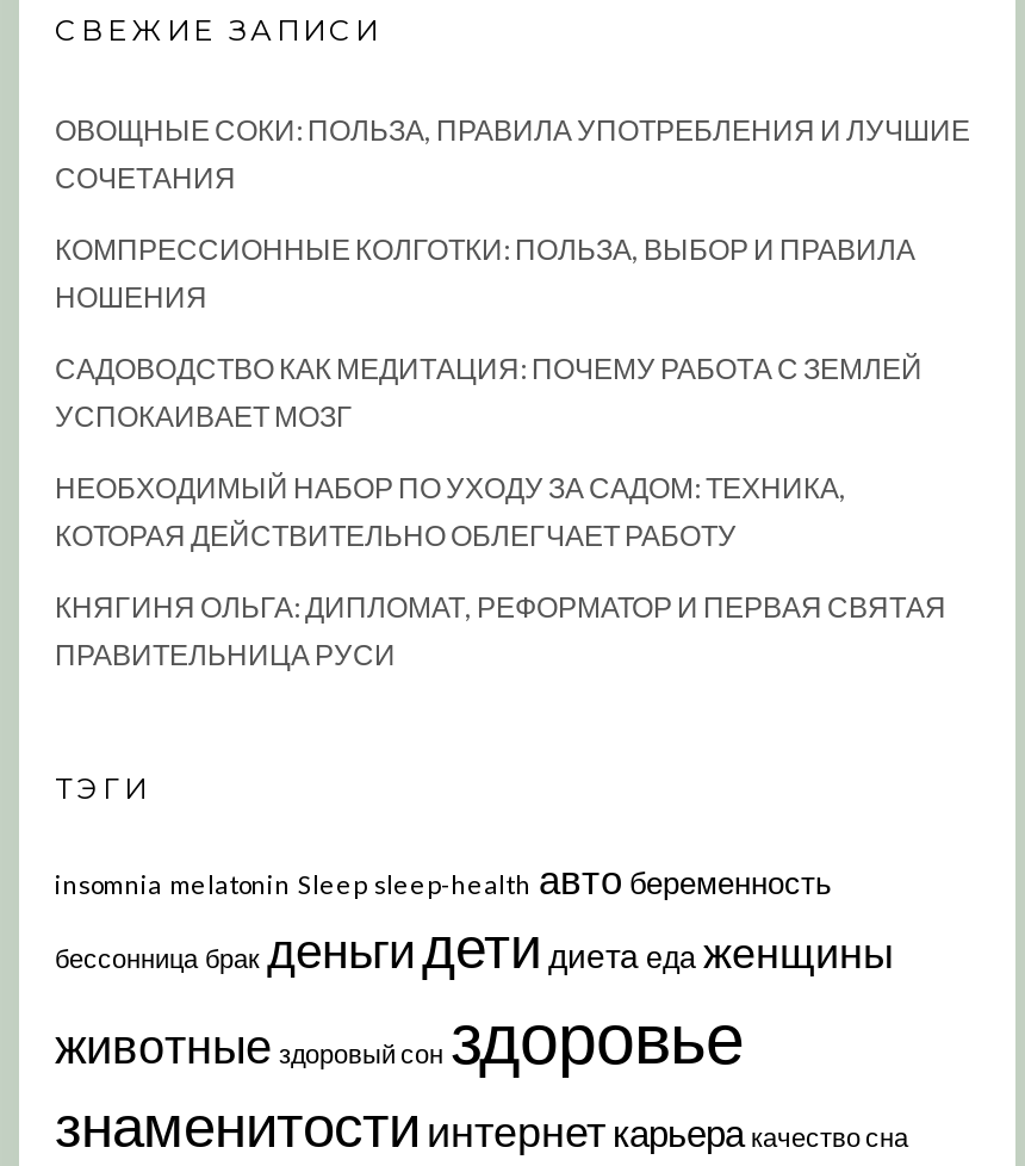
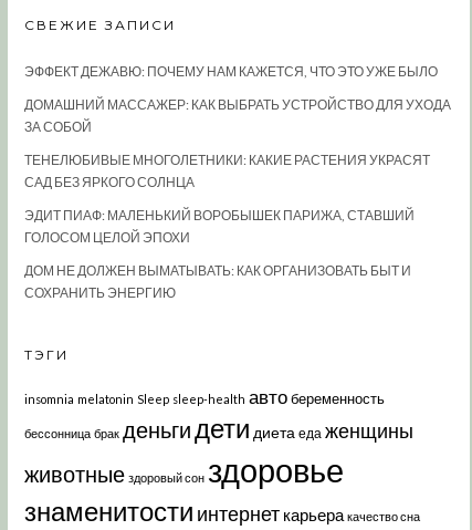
- ОВОЩНЫЕ СОКИ: ПОЛЬЗА, ПРАВИЛА УПОТРЕБЛЕНИЯ И ЛУЧШИЕ
- СОЧЕТАНИЯ
+ ЭФФЕКТ ДЕЖАВЮ: ПОЧЕМУ НАМ КАЖЕТСЯ, ЧТО ЭТО УЖЕ БЫЛО

- КОМПРЕССИОННЫЕ КОЛГОТКИ: ПОЛЬЗА, ВЫБОР И ПРАВИЛА
- НОШЕНИЯ
+ ДОМАШНИЙ МАССАЖЕР: КАК ВЫБРАТЬ УСТРОЙСТВО ДЛЯ УХОДА
+ ЗА СОБОЙ

- САДОВОДСТВО КАК МЕДИТАЦИЯ: ПОЧЕМУ РАБОТА С ЗЕМЛЕЙ
- УСПОКАИВАЕТ МОЗГ
+ ТЕНЕЛЮБИВЫЕ МНОГОЛЕТНИКИ: КАКИЕ РАСТЕНИЯ УКРАСЯТ
+ САД БЕЗ ЯРКОГО СОЛНЦА

- НЕОБХОДИМЫЙ НАБОР ПО УХОДУ ЗА САДОМ: ТЕХНИКА,
- КОТОРАЯ ДЕЙСТВИТЕЛЬНО ОБЛЕГЧАЕТ РАБОТУ
+ ЭДИТ ПИАФ: МАЛЕНЬКИЙ ВОРОБЫШЕК ПАРИЖА, СТАВШИЙ
+ ГОЛОСОМ ЦЕЛОЙ ЭПОХИ

- КНЯГИНЯ ОЛЬГА: ДИПЛОМАТ, РЕФОРМАТОР И ПЕРВАЯ СВЯТАЯ
- ПРАВИТЕЛЬНИЦА РУСИ
+ ДОМ НЕ ДОЛЖЕН ВЫМАТЫВАТЬ: КАК ОРГАНИЗОВАТЬ БЫТ И
+ СОХРАНИТЬ ЭНЕРГИЮ
